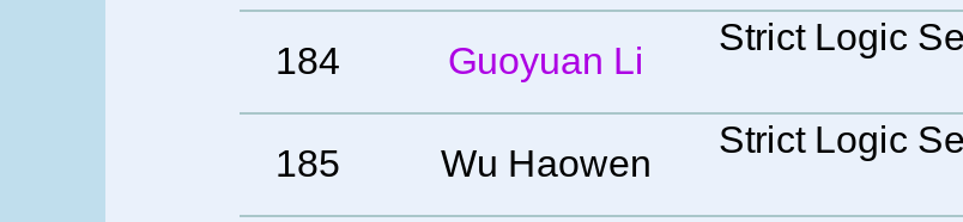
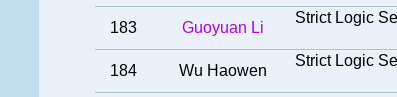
- 184
+ 183

- 185
+ 184
